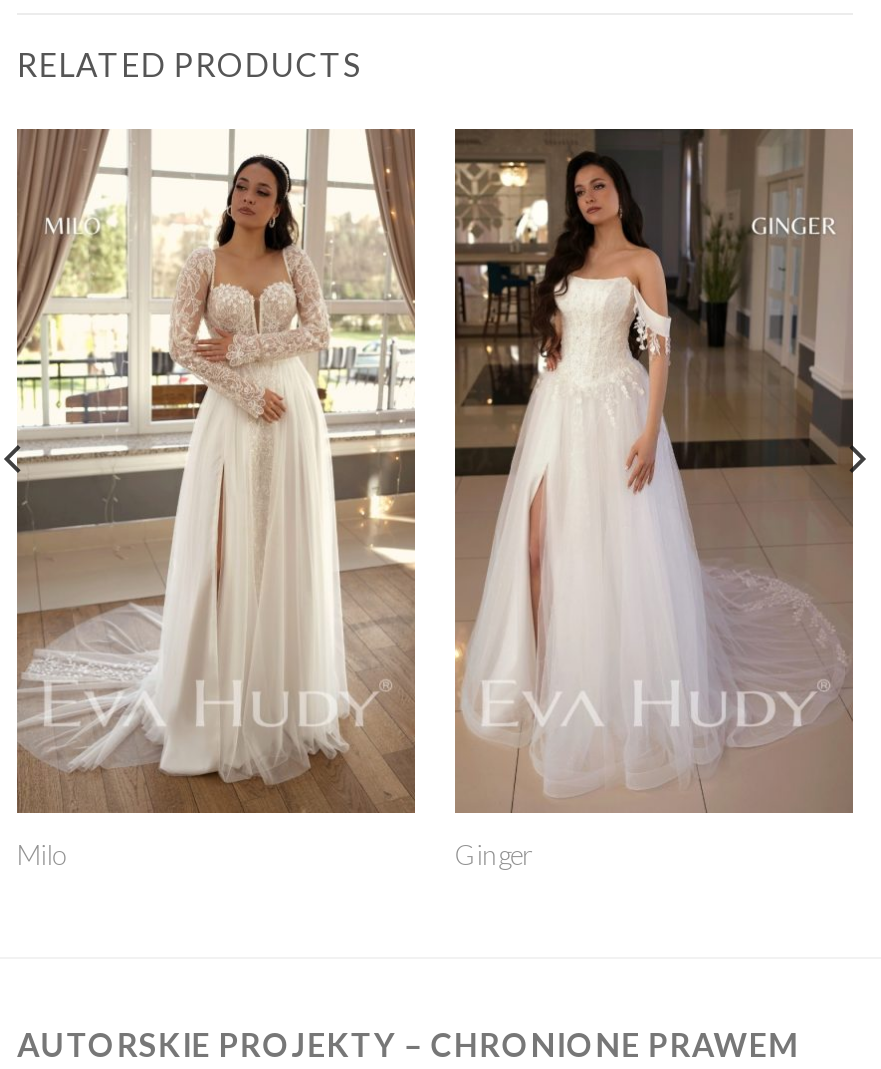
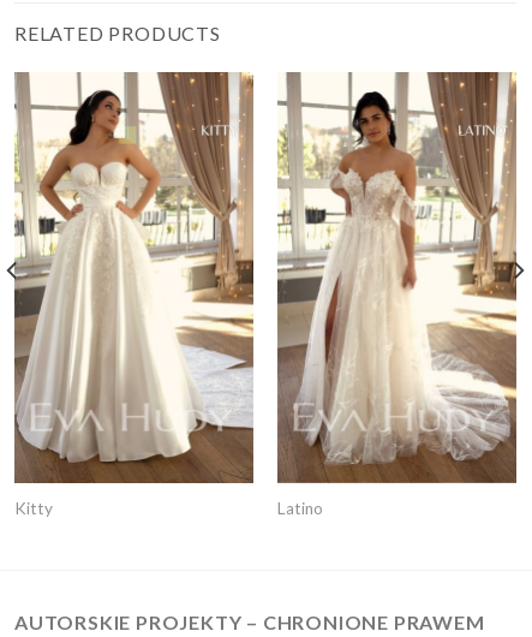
- [image]
- Milo
- Ginger
+ [image]
+ Kitty
+ Latino

- [image]
+ [image]
